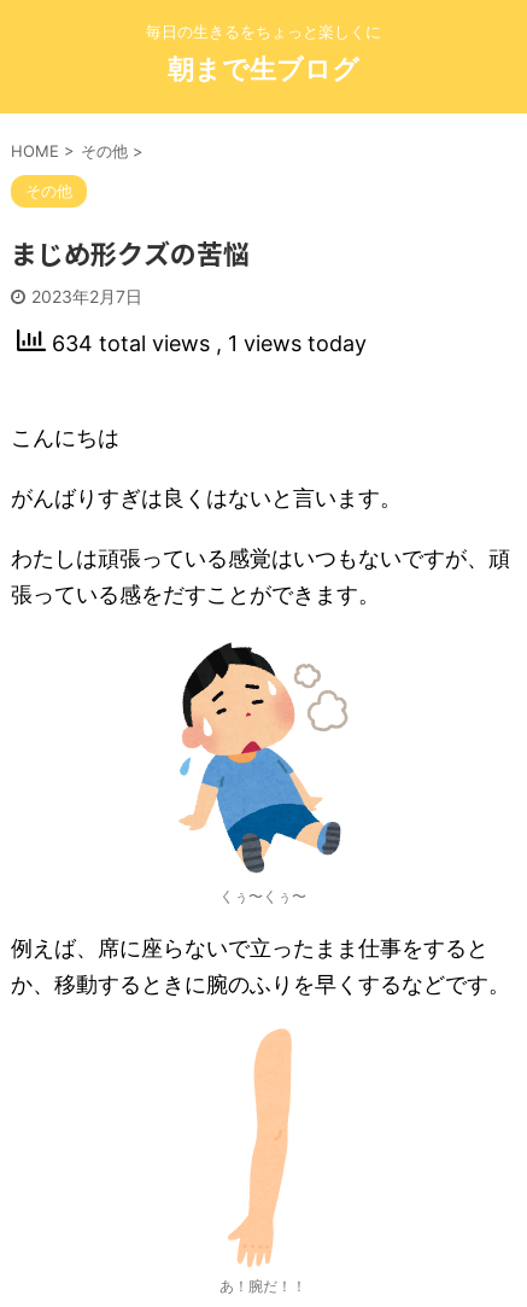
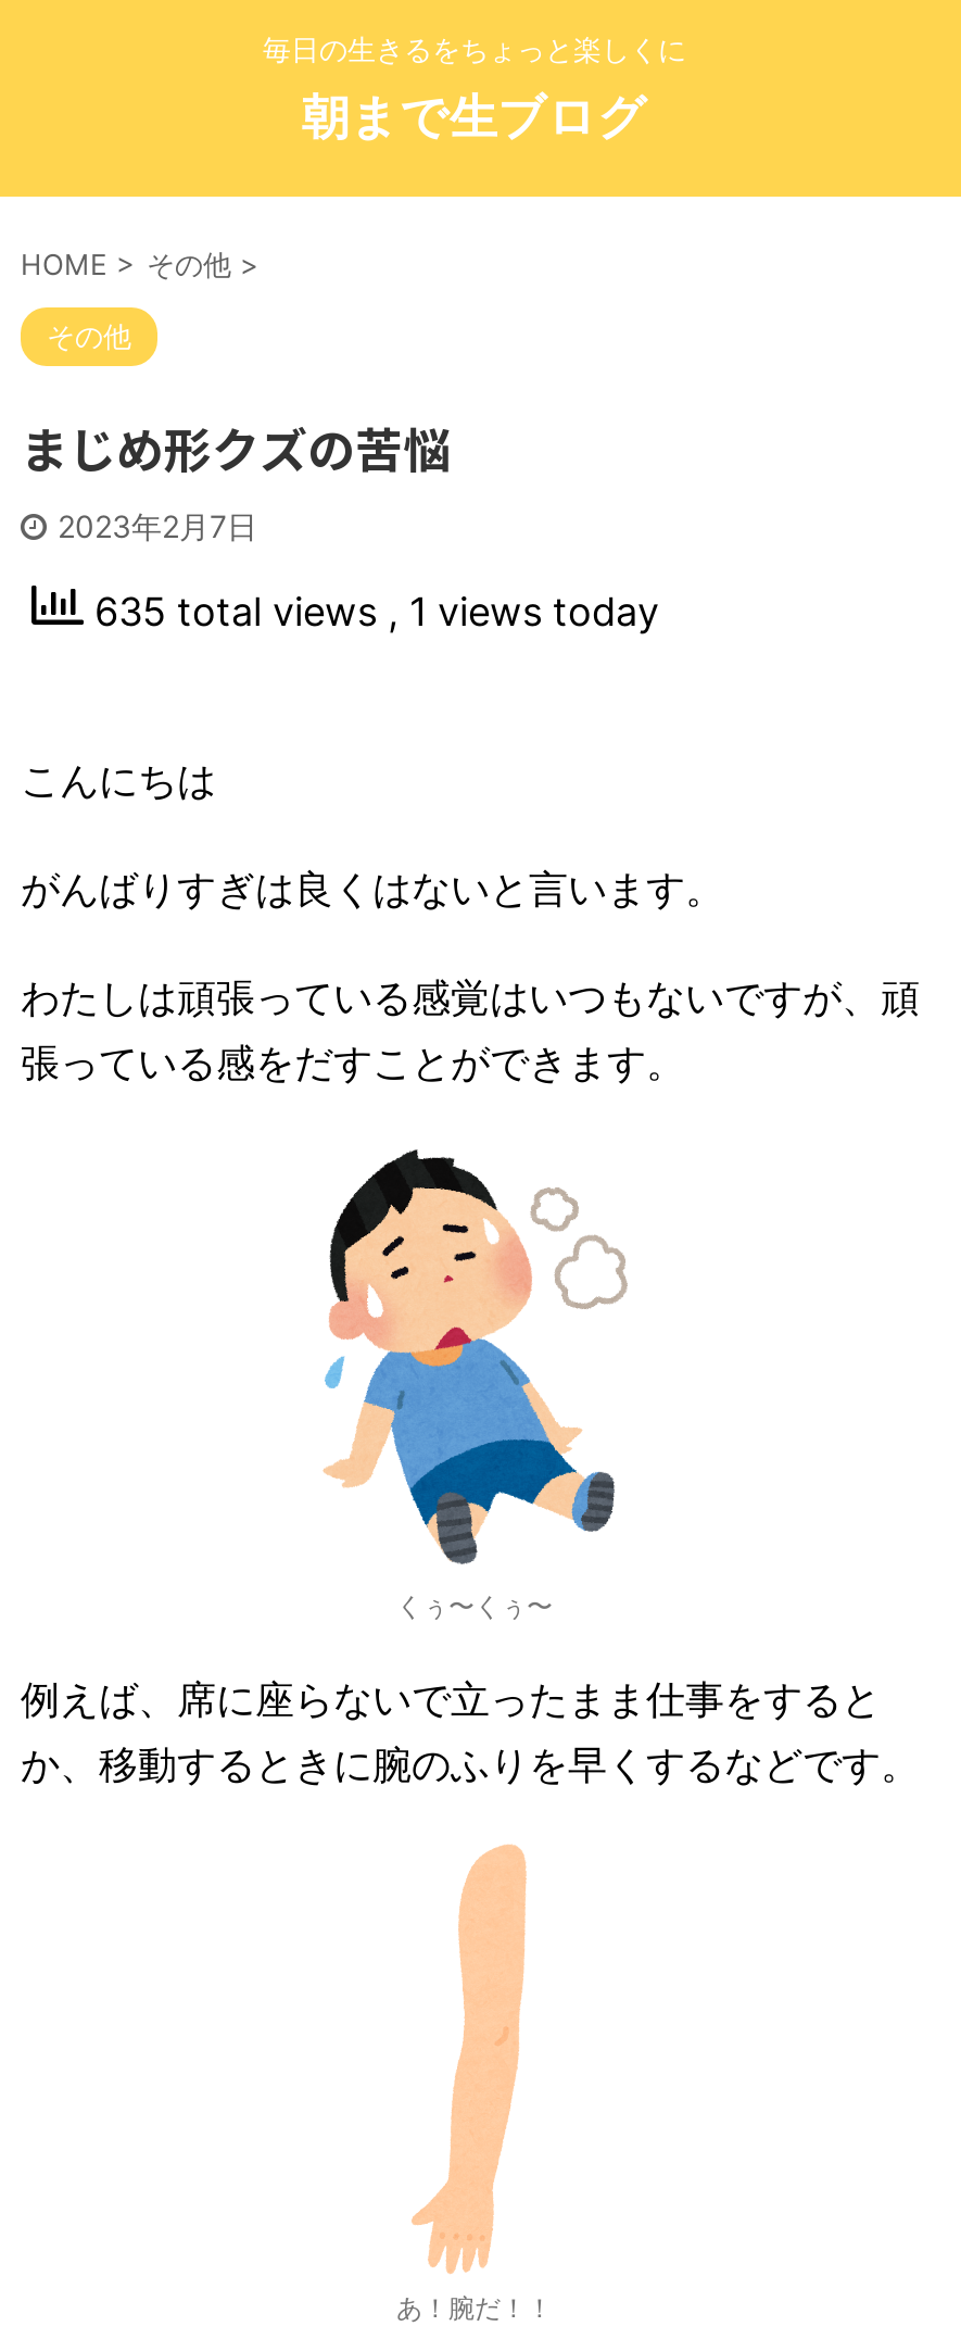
- 634 total views, 1 views today
+ 635 total views, 1 views today
